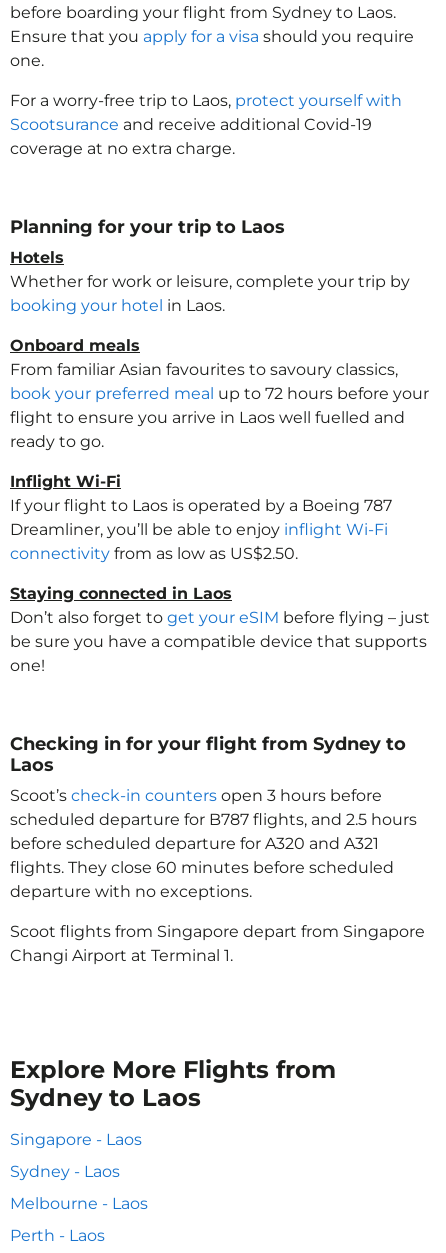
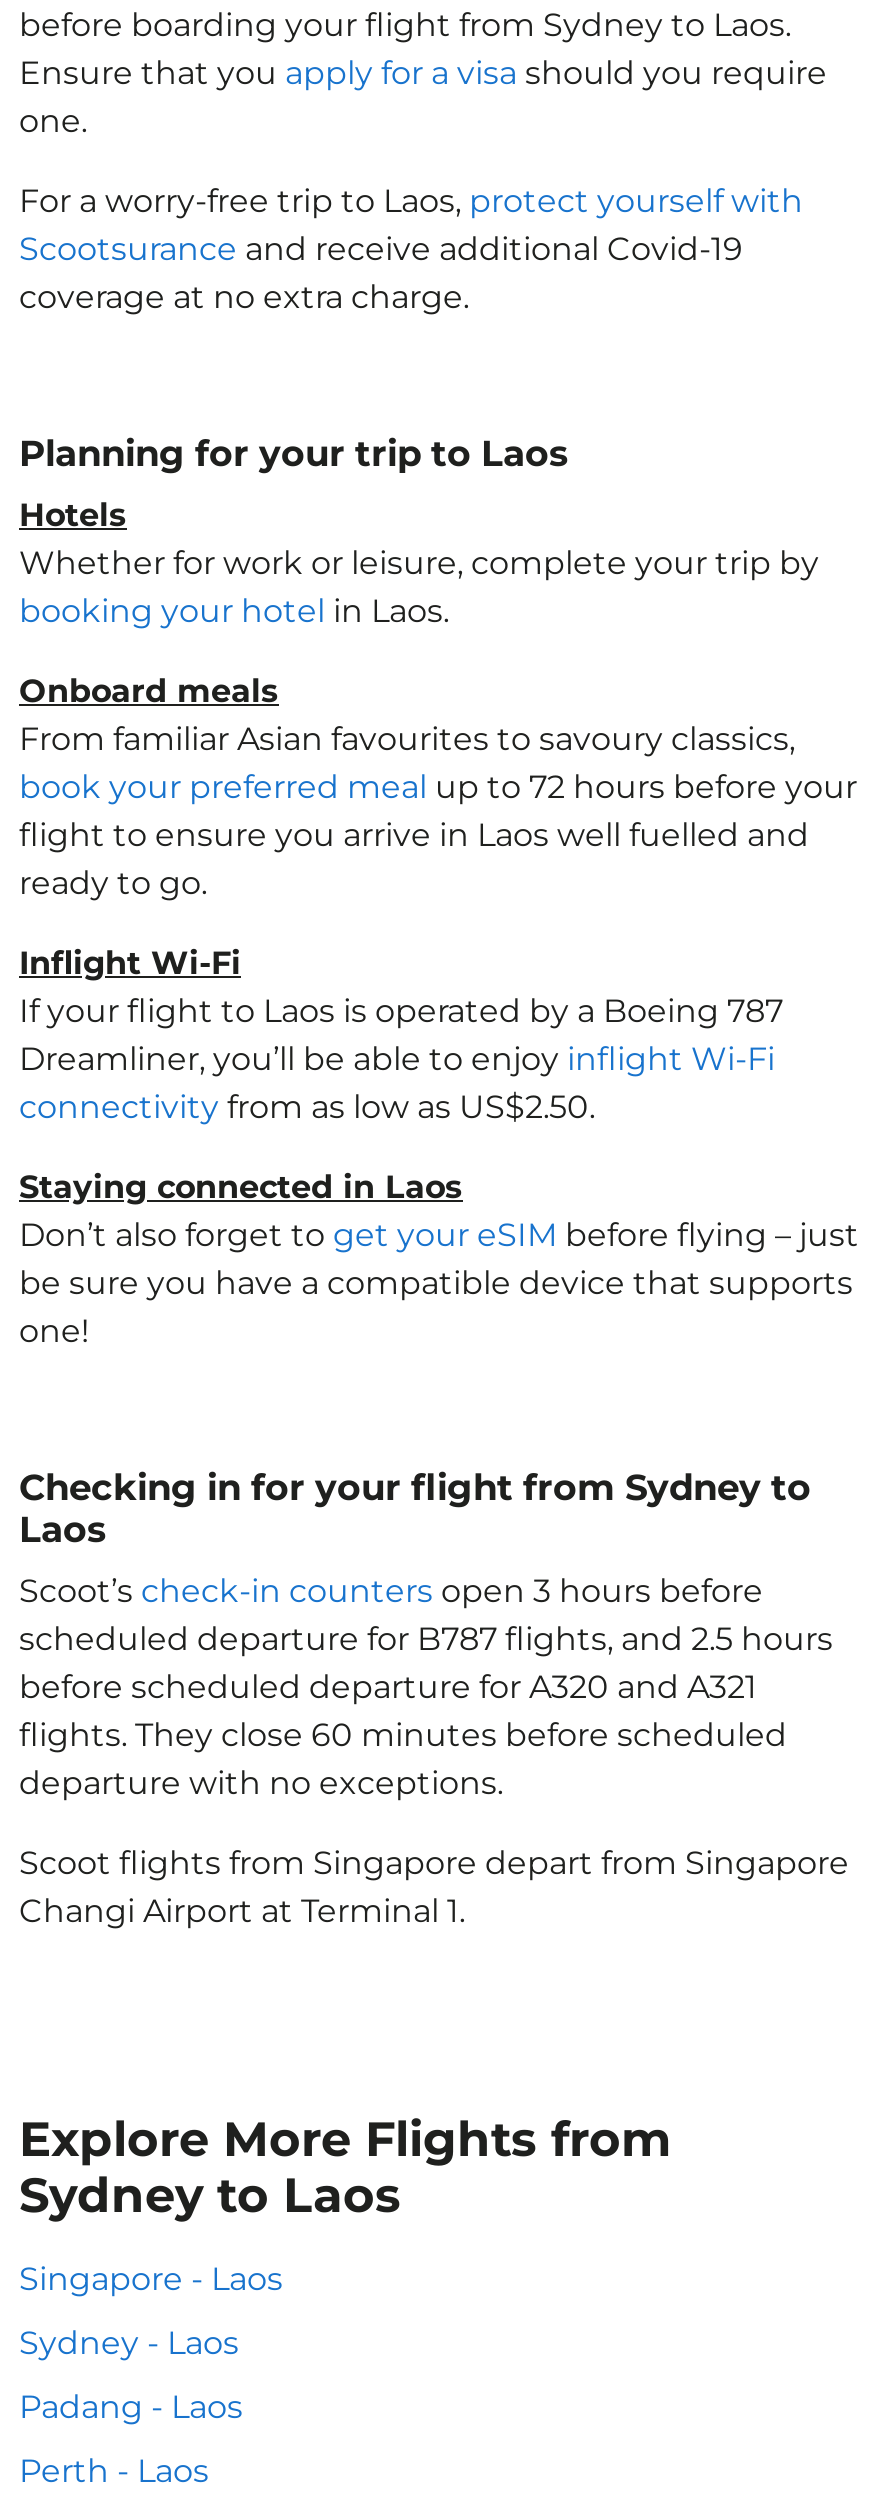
- Melbourne - Laos
+ Padang - Laos
